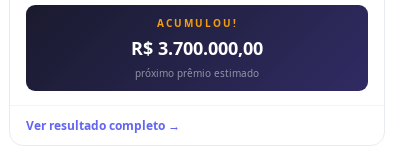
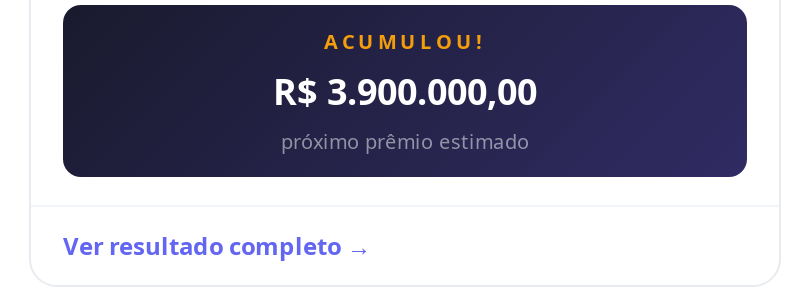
- R$ 3.700.000,00
+ R$ 3.900.000,00
